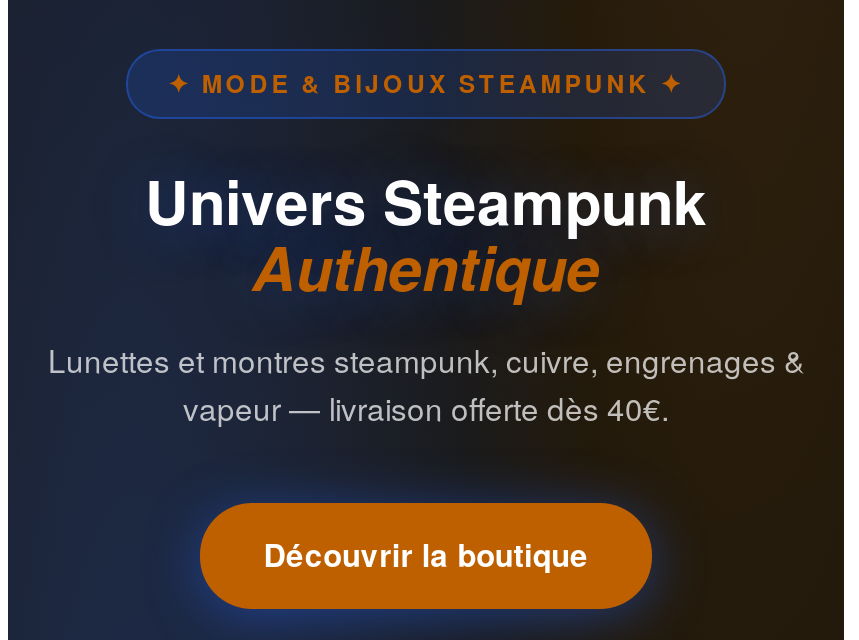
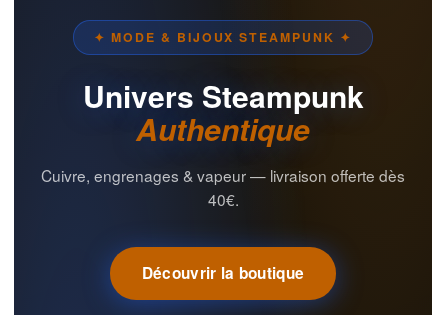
- Lunettes et montres steampunk, cuivre, engrenages &
- vapeur — livraison offerte dès 40€.
+ Cuivre, engrenages & vapeur — livraison offerte dès
+ 40€.
